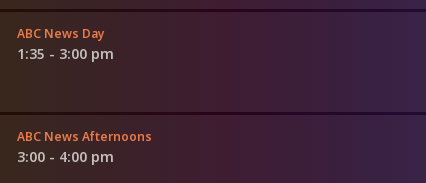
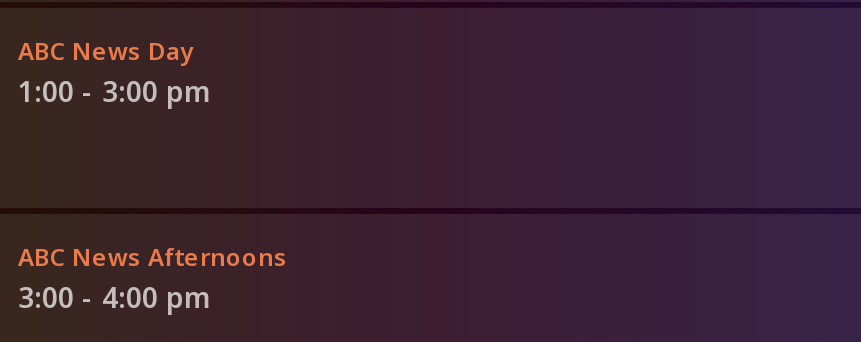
- 1:35 - 3:00 pm
+ 1:00 - 3:00 pm
